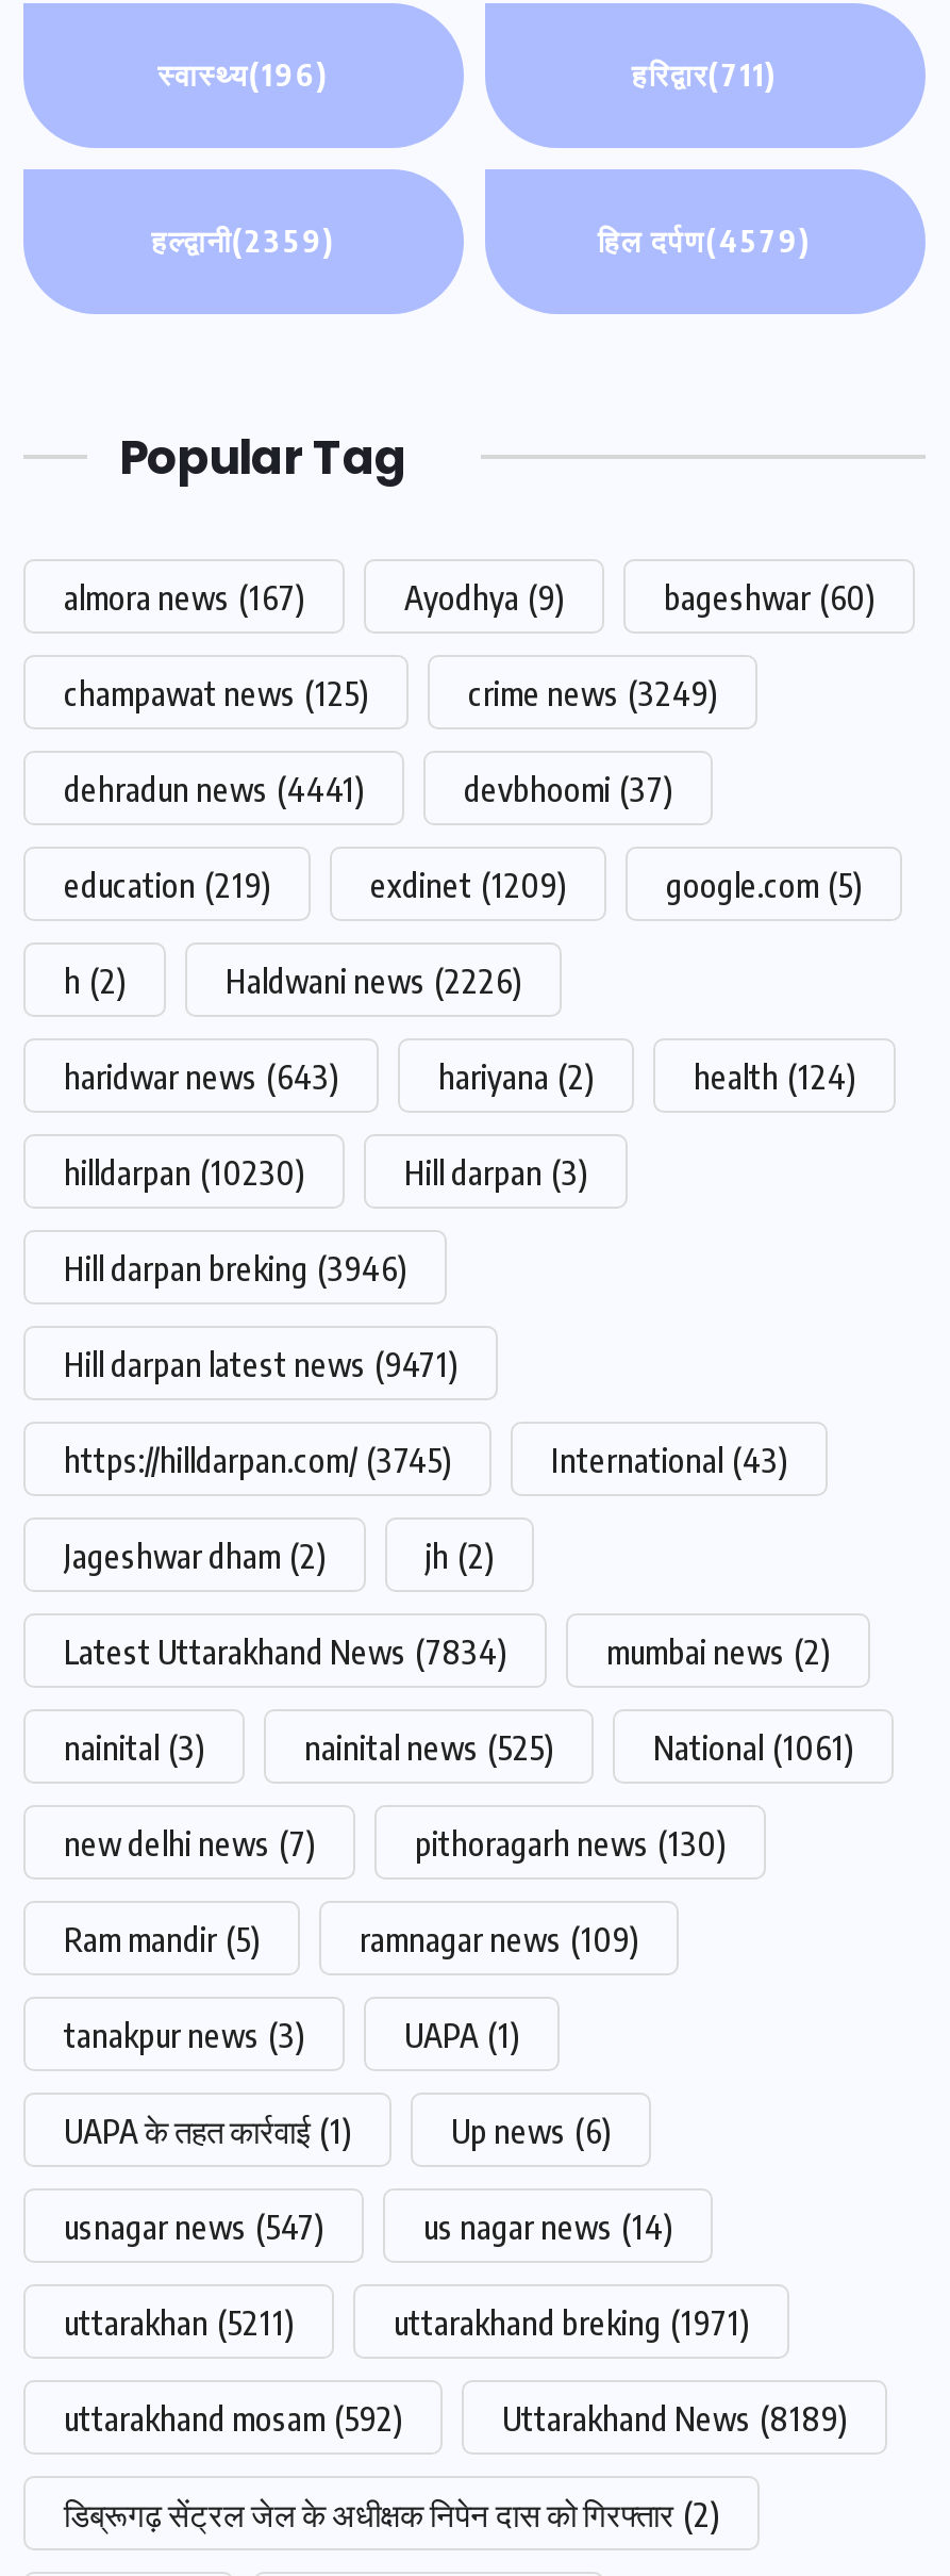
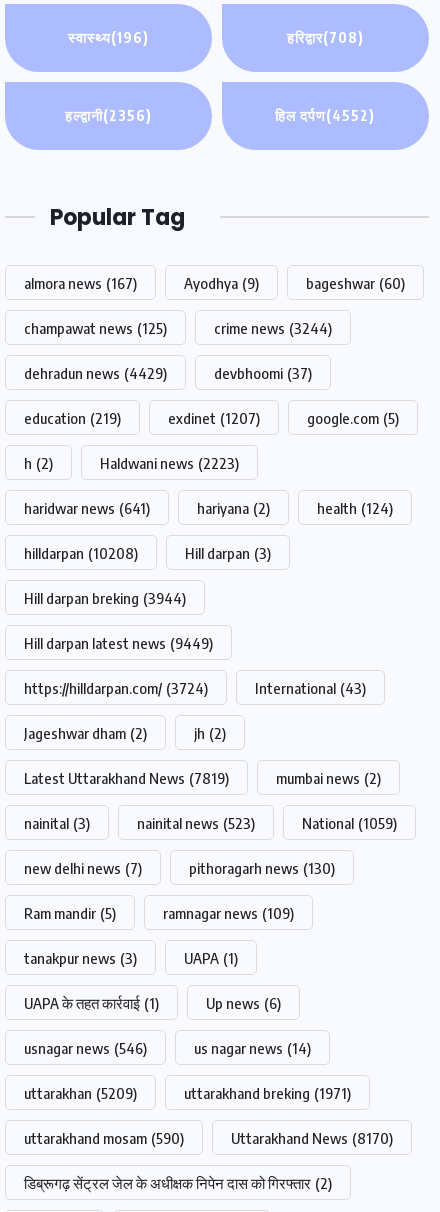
- हरिद्वार(711)
+ हरिद्वार(708)

- हल्द्वानी(2359)
+ हल्द्वानी(2356)

- हिल दर्पण(4579)
+ हिल दर्पण(4552)

- crime news (3249)
+ crime news (3244)

- dehradun news (4441)
+ dehradun news (4429)

- exdinet (1209)
+ exdinet (1207)

- Haldwani news (2226)
+ Haldwani news (2223)

- haridwar news (643)
+ haridwar news (641)

- hilldarpan (10230)
+ hilldarpan (10208)

- Hill darpan breking (3946)
+ Hill darpan breking (3944)

- Hill darpan latest news (9471)
+ Hill darpan latest news (9449)

- https://hilldarpan.com/ (3745)
+ https://hilldarpan.com/ (3724)

- Latest Uttarakhand News (7834)
+ Latest Uttarakhand News (7819)

- nainital news (525)
+ nainital news (523)

- National (1061)
+ National (1059)

- usnagar news (547)
+ usnagar news (546)

- uttarakhan (5211)
+ uttarakhan (5209)

- uttarakhand mosam (592)
+ uttarakhand mosam (590)

- Uttarakhand News (8189)
+ Uttarakhand News (8170)
